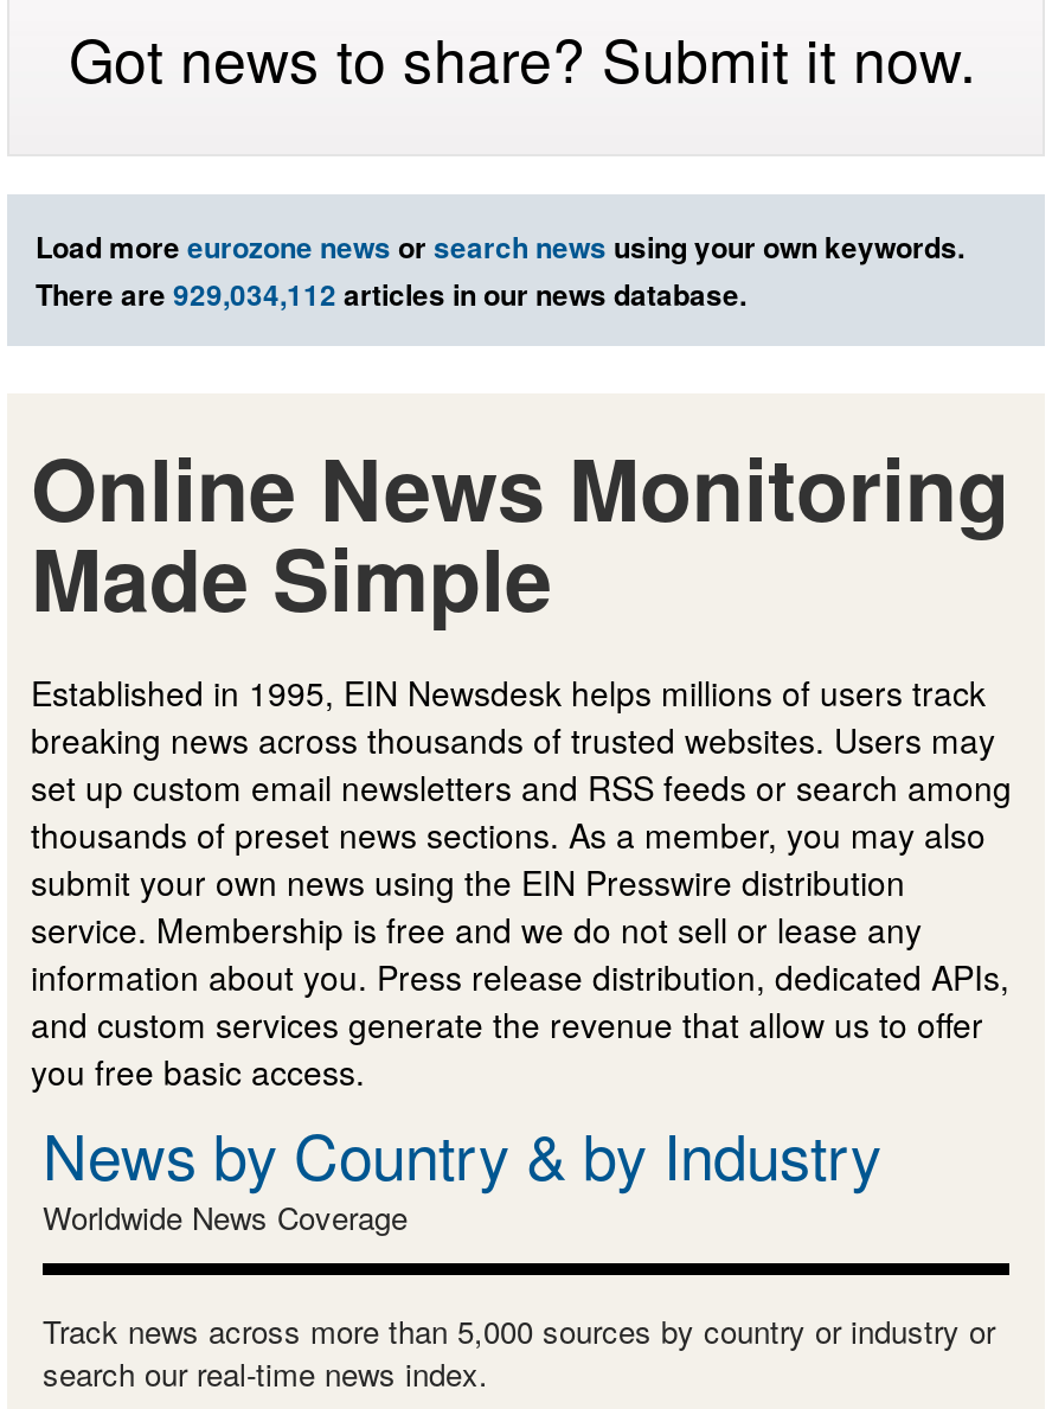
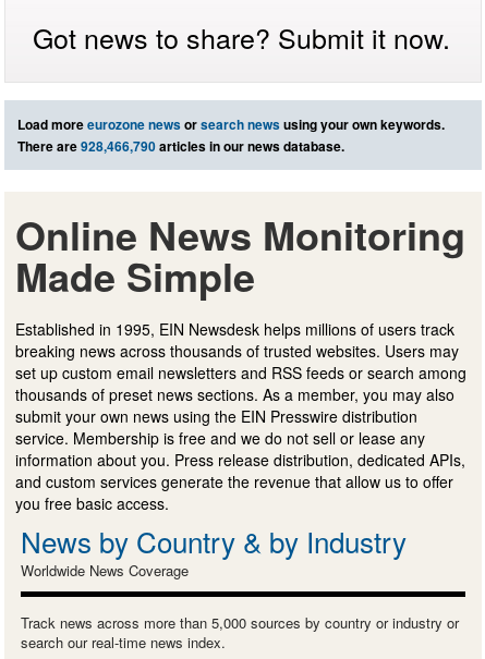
- There are 929,034,112 articles in our news database.
+ There are 928,466,790 articles in our news database.
